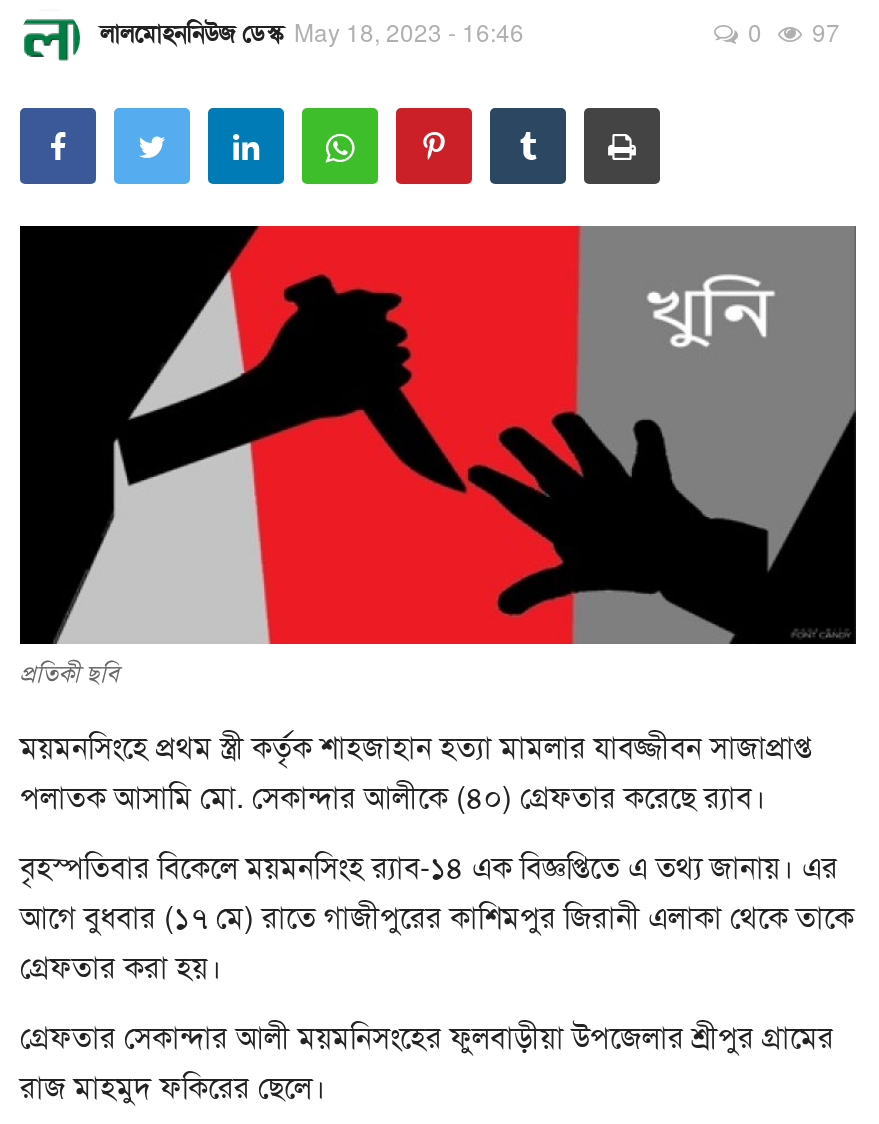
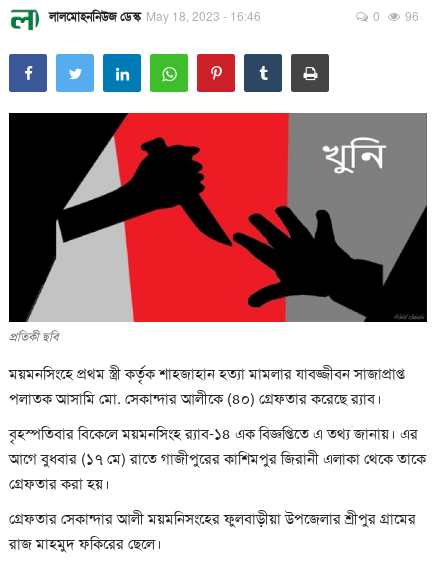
- 0 97
+ 0 96
